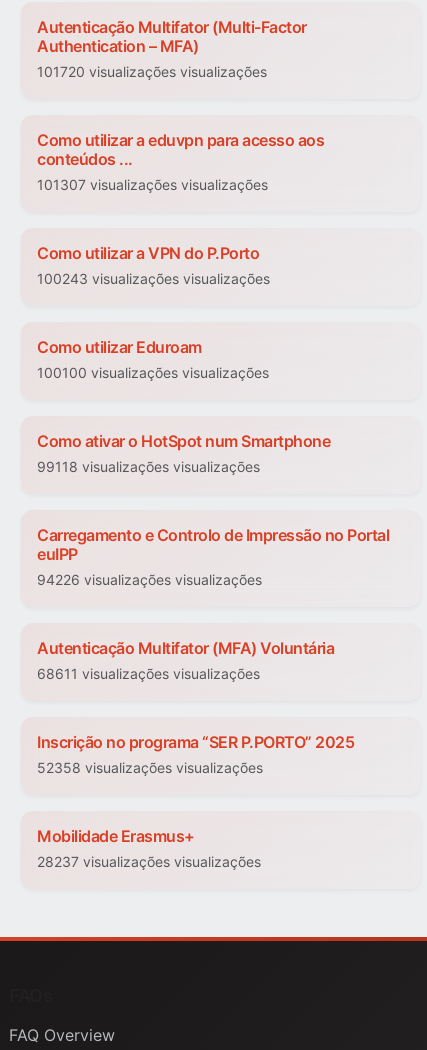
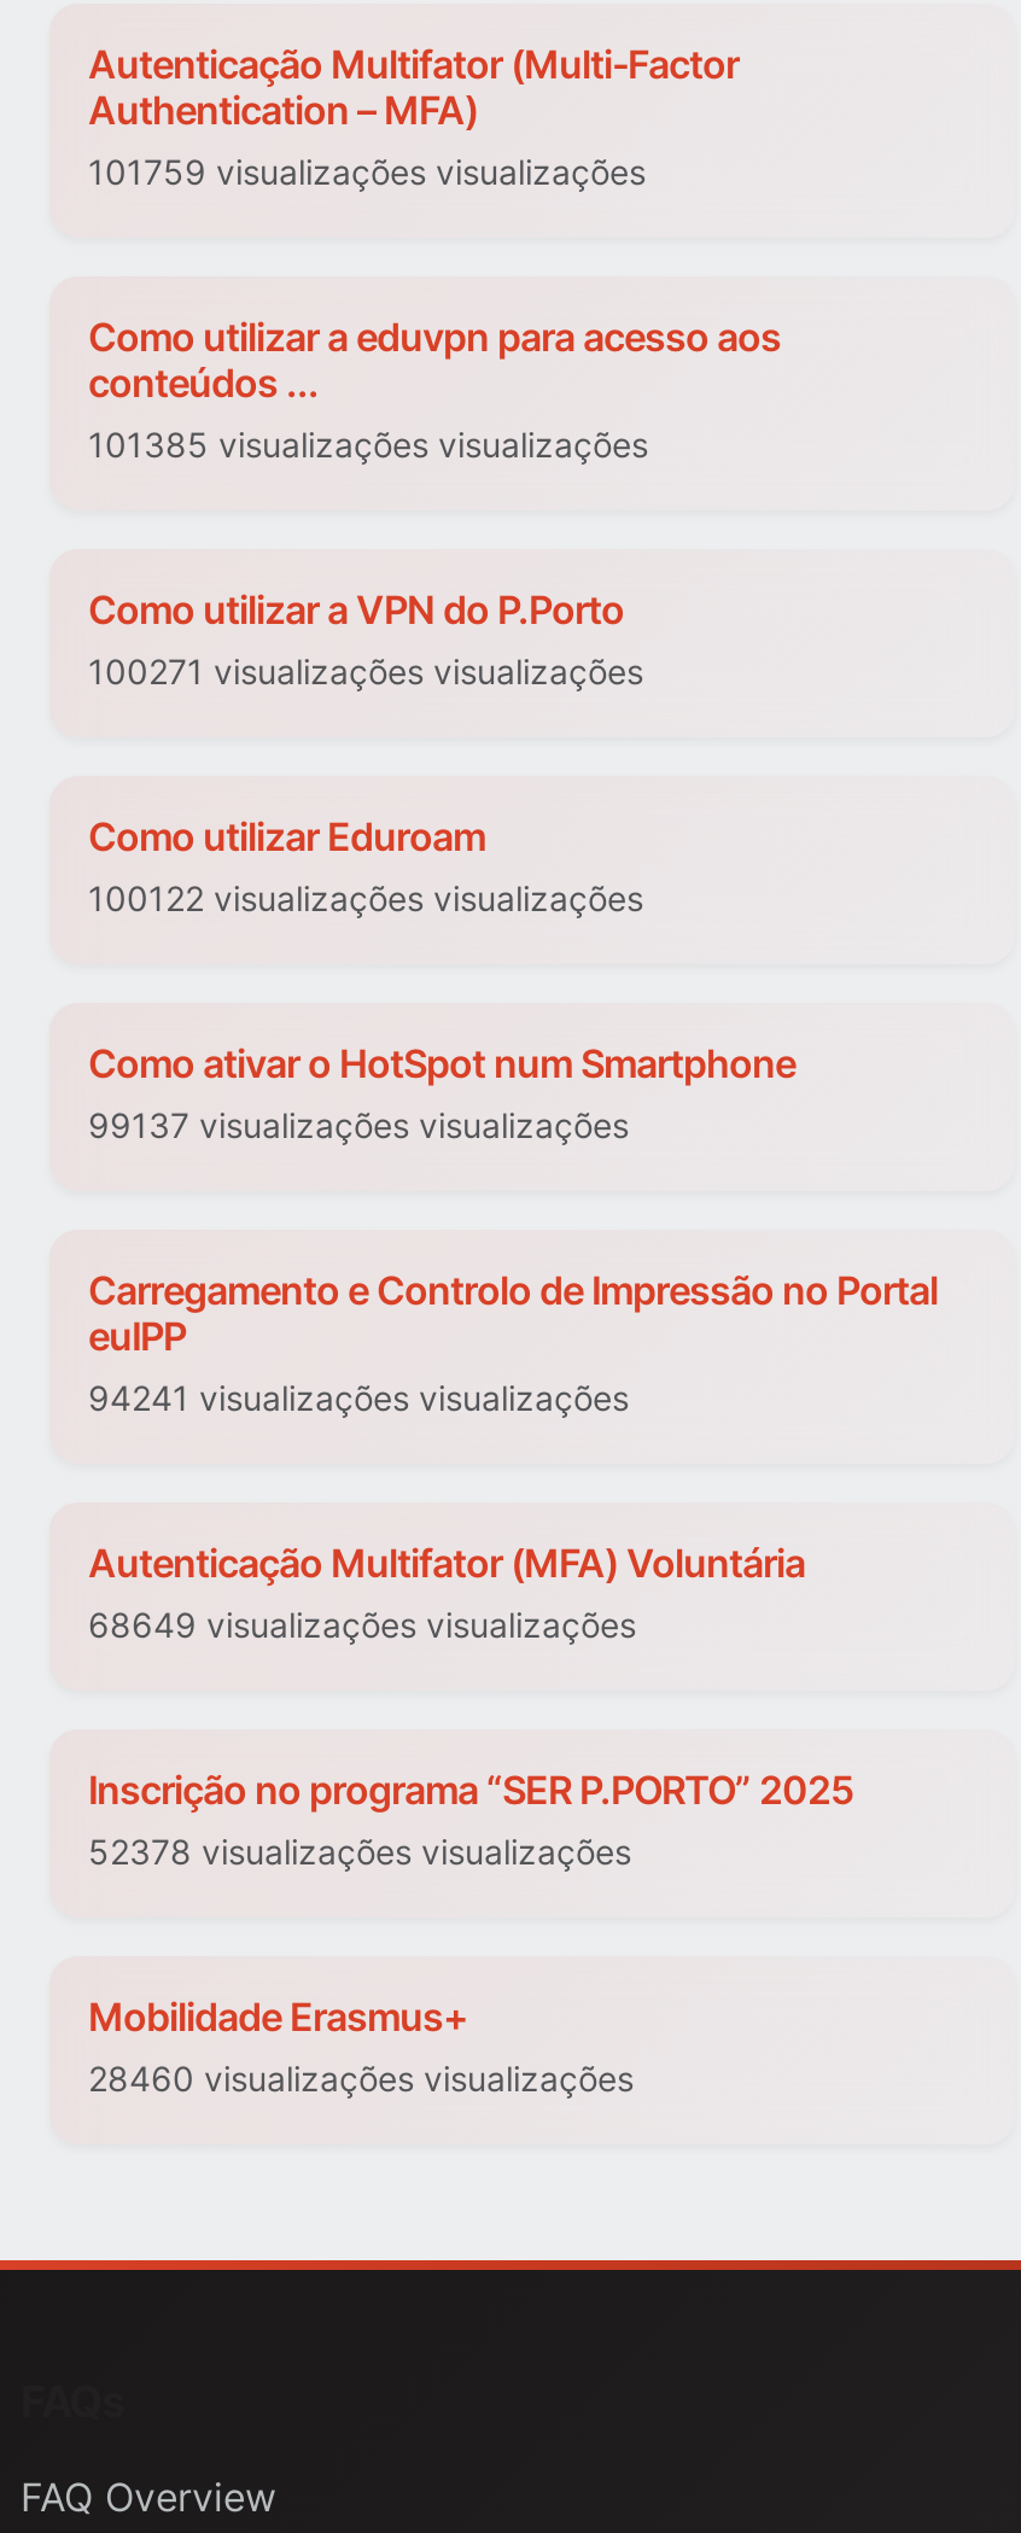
- 101720 visualizações visualizações
+ 101759 visualizações visualizações

- 101307 visualizações visualizações
+ 101385 visualizações visualizações

- 100243 visualizações visualizações
+ 100271 visualizações visualizações

- 100100 visualizações visualizações
+ 100122 visualizações visualizações

- 99118 visualizações visualizações
+ 99137 visualizações visualizações

- 94226 visualizações visualizações
+ 94241 visualizações visualizações

- 68611 visualizações visualizações
+ 68649 visualizações visualizações

- 52358 visualizações visualizações
+ 52378 visualizações visualizações

- 28237 visualizações visualizações
+ 28460 visualizações visualizações
